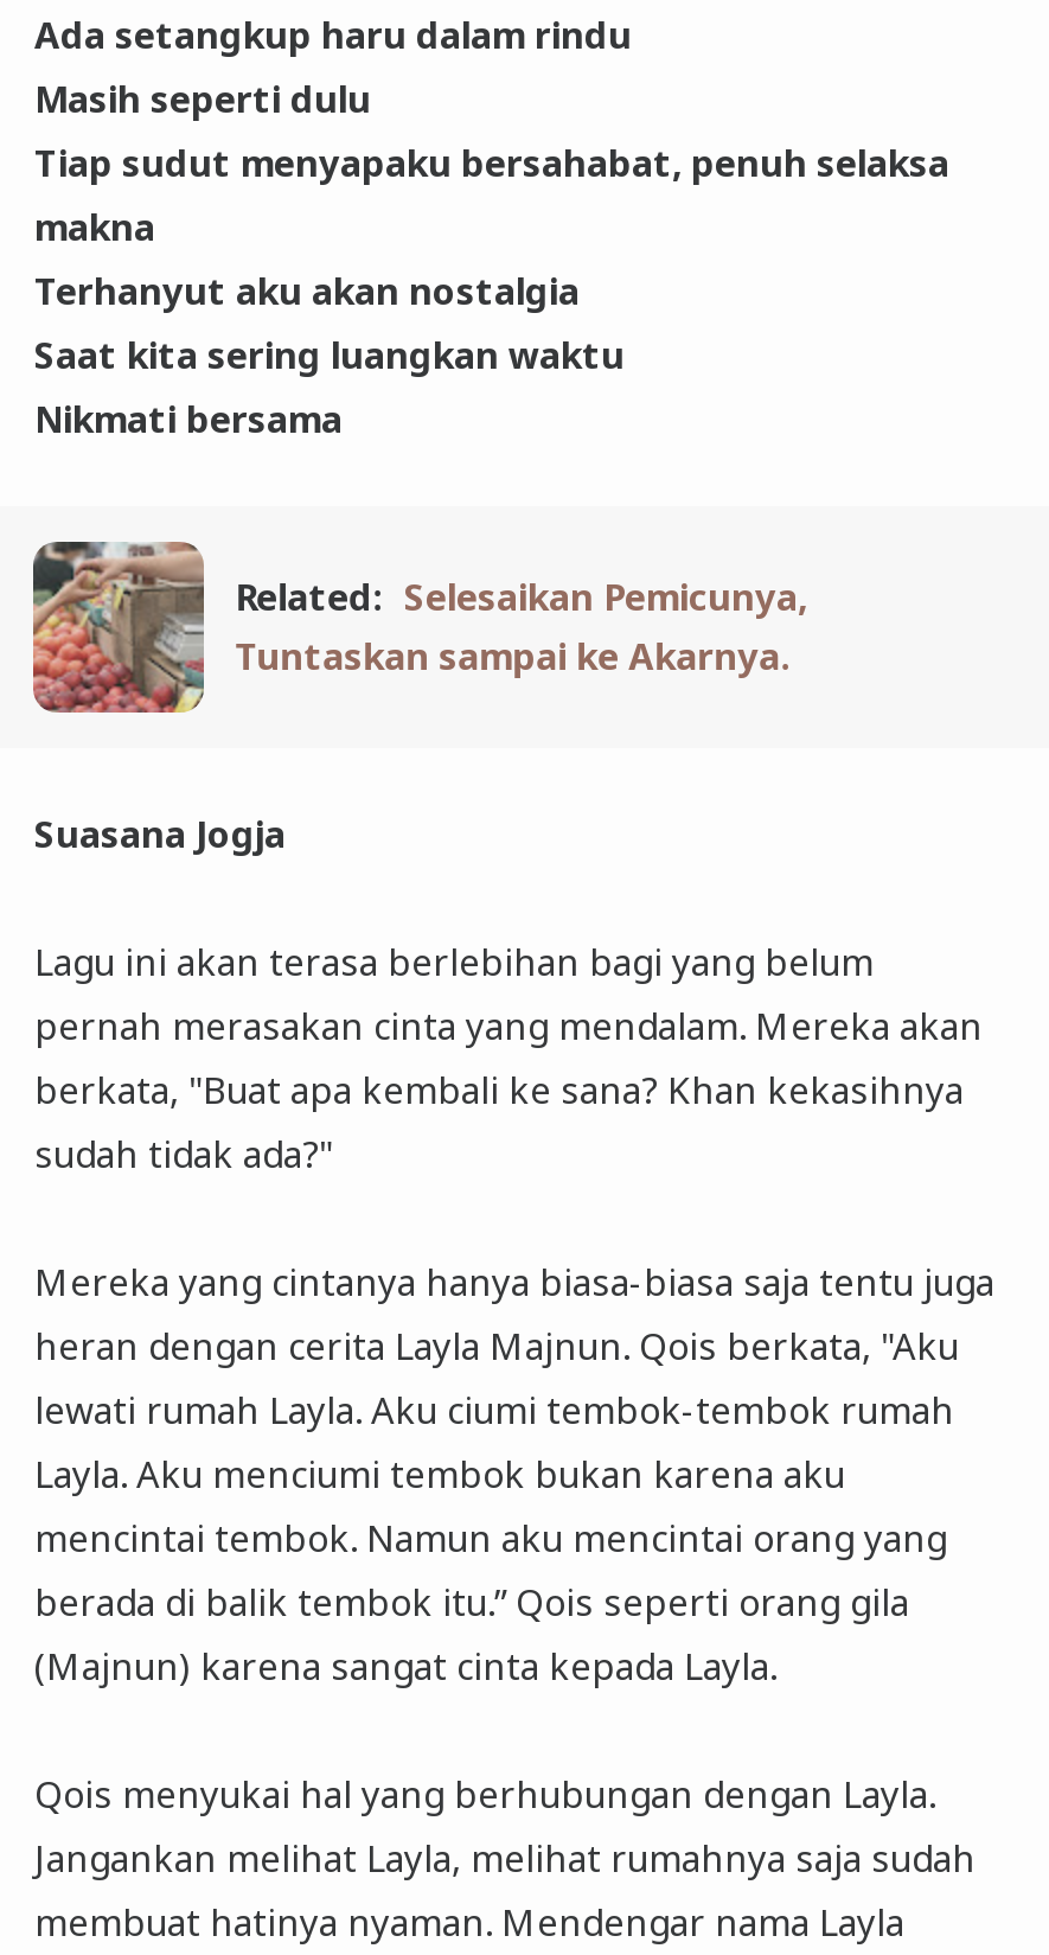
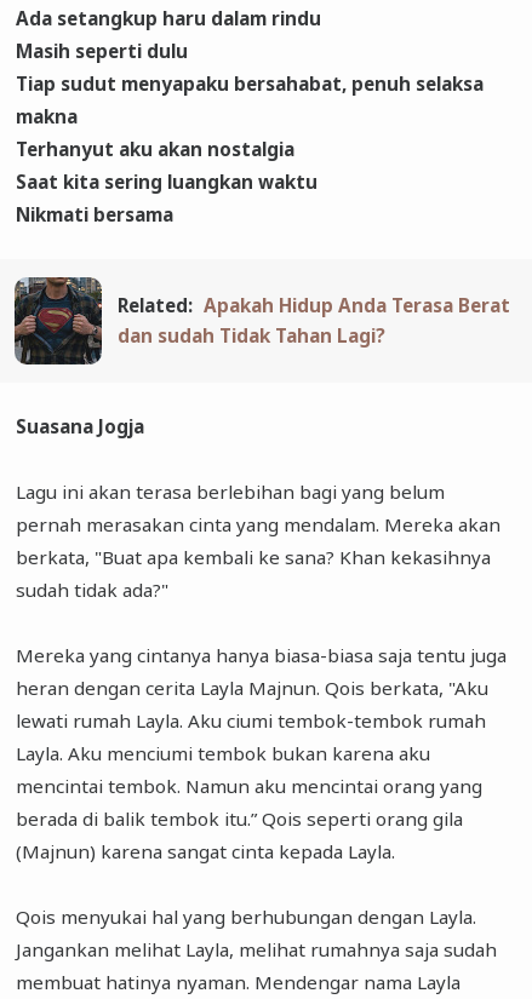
- [image]
- Related: Selesaikan Pemicunya,
- Tuntaskan sampai ke Akarnya.
+ [image]
+ Related: Apakah Hidup Anda Terasa Berat
+ dan sudah Tidak Tahan Lagi?
